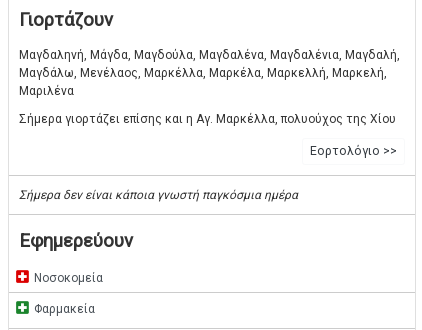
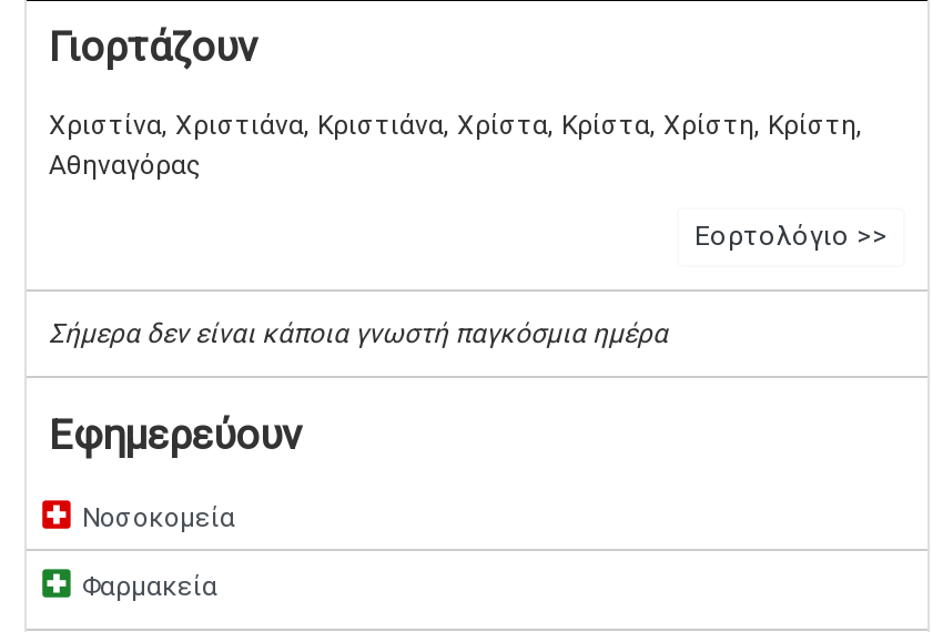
- Μαγδαληνή, Μάγδα, Μαγδούλα, Μαγδαλένα, Μαγδαλένια, Μαγδαλή,
- Μαγδάλω, Μενέλαος, Μαρκέλλα, Μαρκέλα, Μαρκελλή, Μαρκελή,
- Μαριλένα
- Σήμερα γιορτάζει επίσης και η Αγ. Μαρκέλλα, πολυούχος της Χίου
+ Χριστίνα, Χριστιάνα, Κριστιάνα, Χρίστα, Κρίστα, Χρίστη, Κρίστη,
+ Αθηναγόρας
